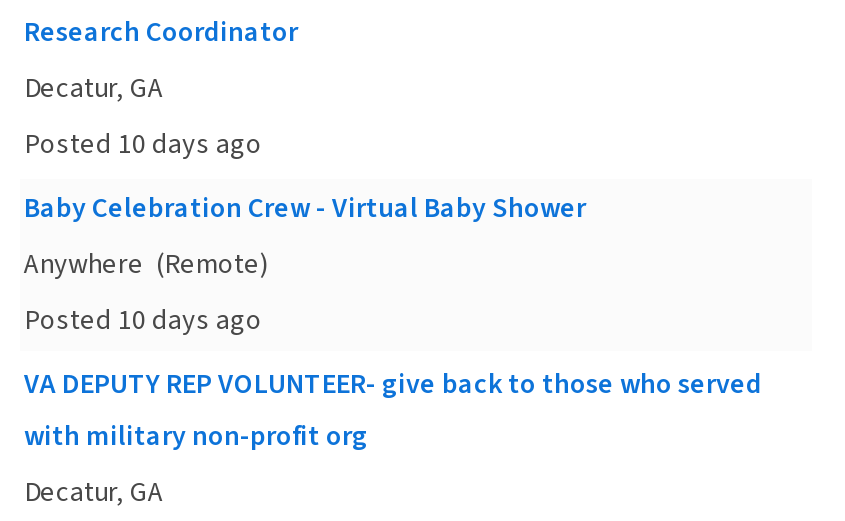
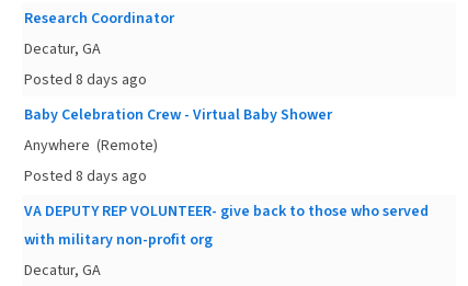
- Posted 10 days ago
+ Posted 8 days ago

- Posted 10 days ago
+ Posted 8 days ago
